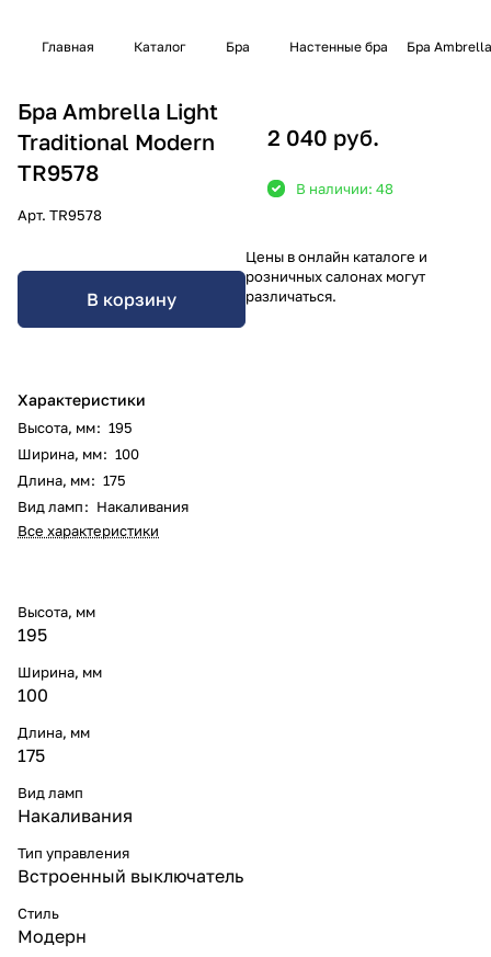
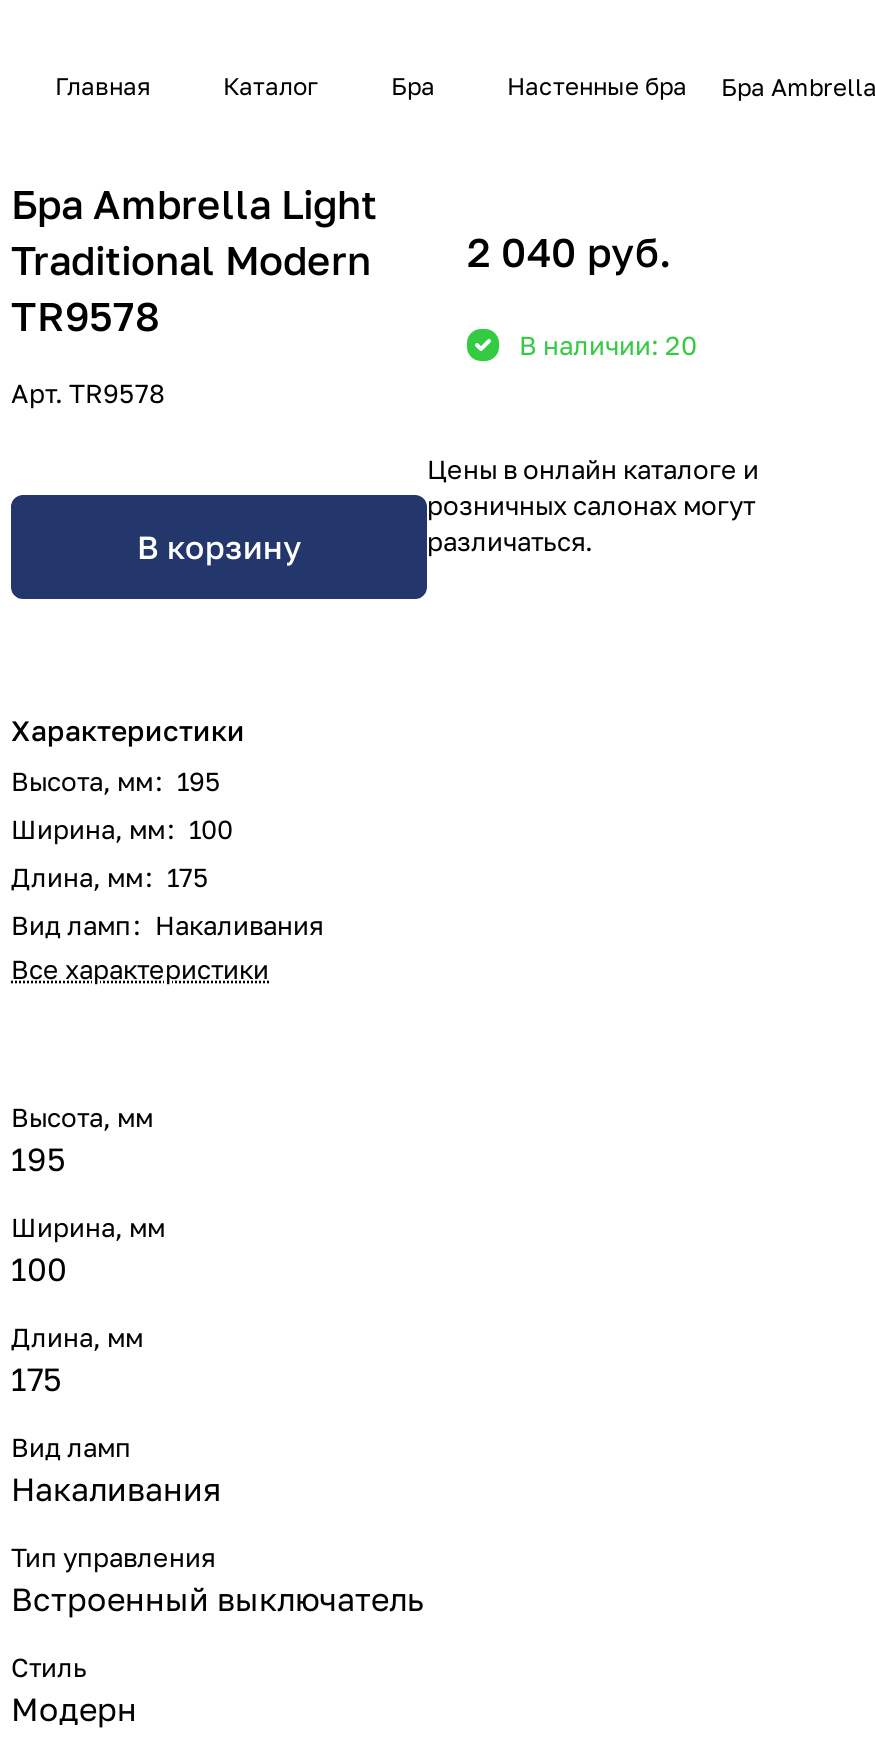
- В наличии: 48
+ В наличии: 20
